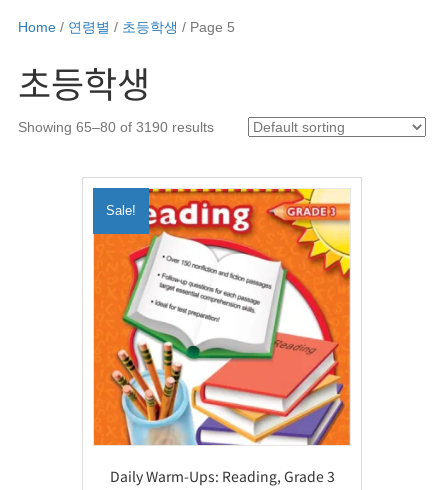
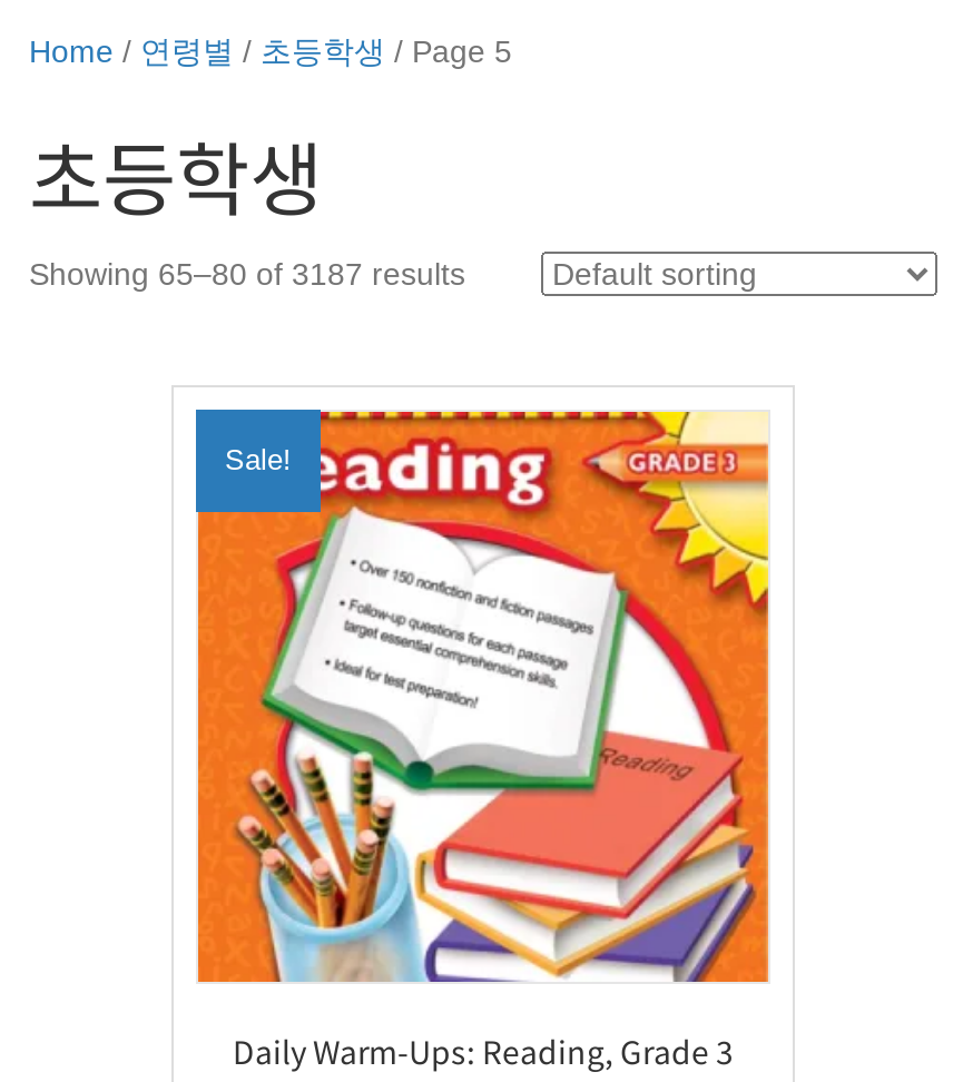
- Showing 65–80 of 3190 results
+ Showing 65–80 of 3187 results
